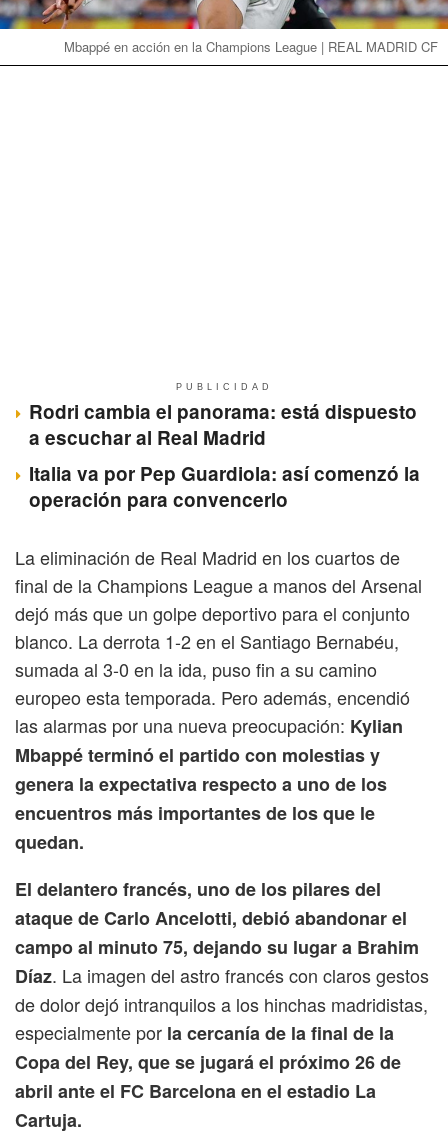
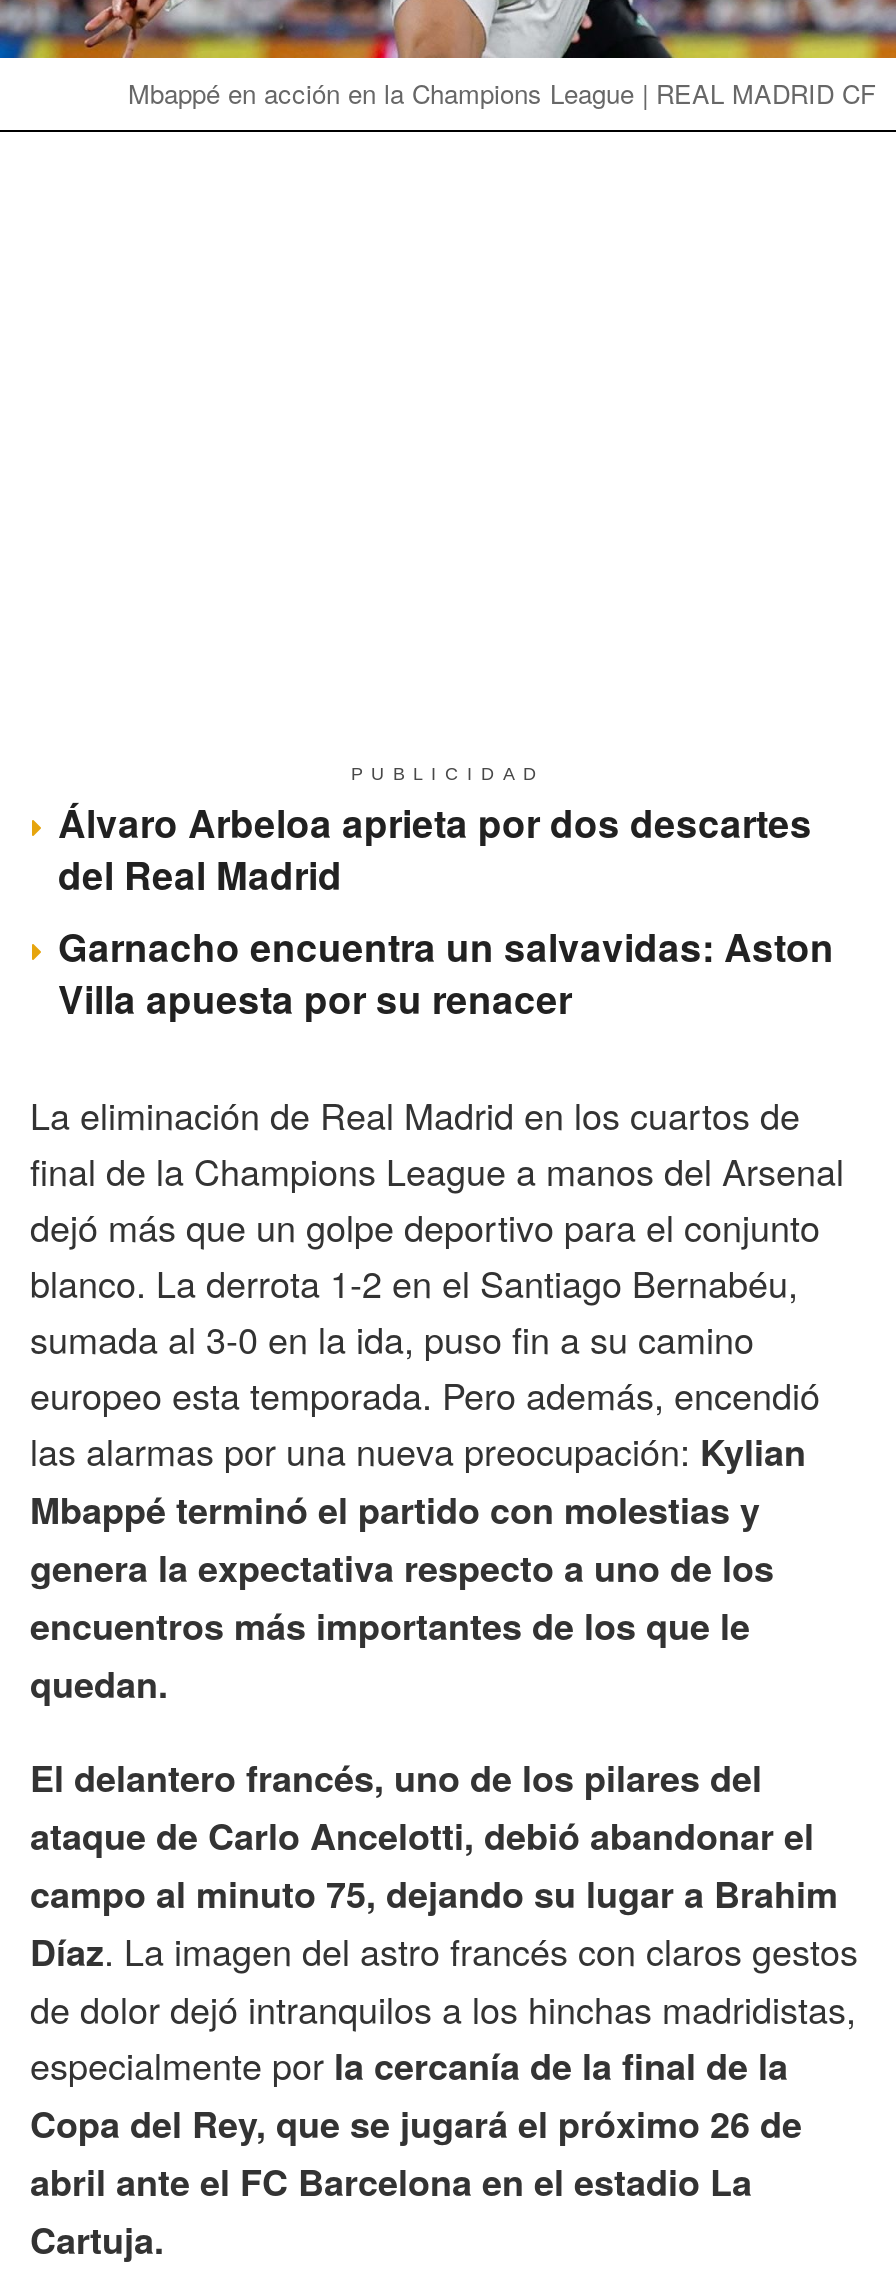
- Rodri cambia el panorama: está dispuesto
- a escuchar al Real Madrid
- Italia va por Pep Guardiola: así comenzó la
- operación para convencerlo
+ Álvaro Arbeloa aprieta por dos descartes
+ del Real Madrid
+ Garnacho encuentra un salvavidas: Aston
+ Villa apuesta por su renacer
